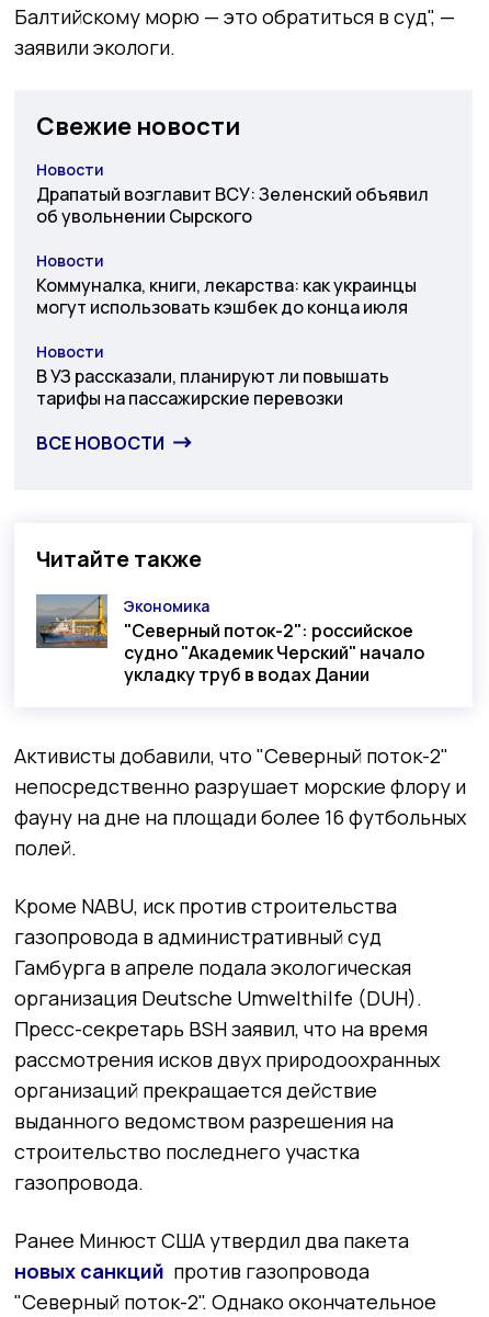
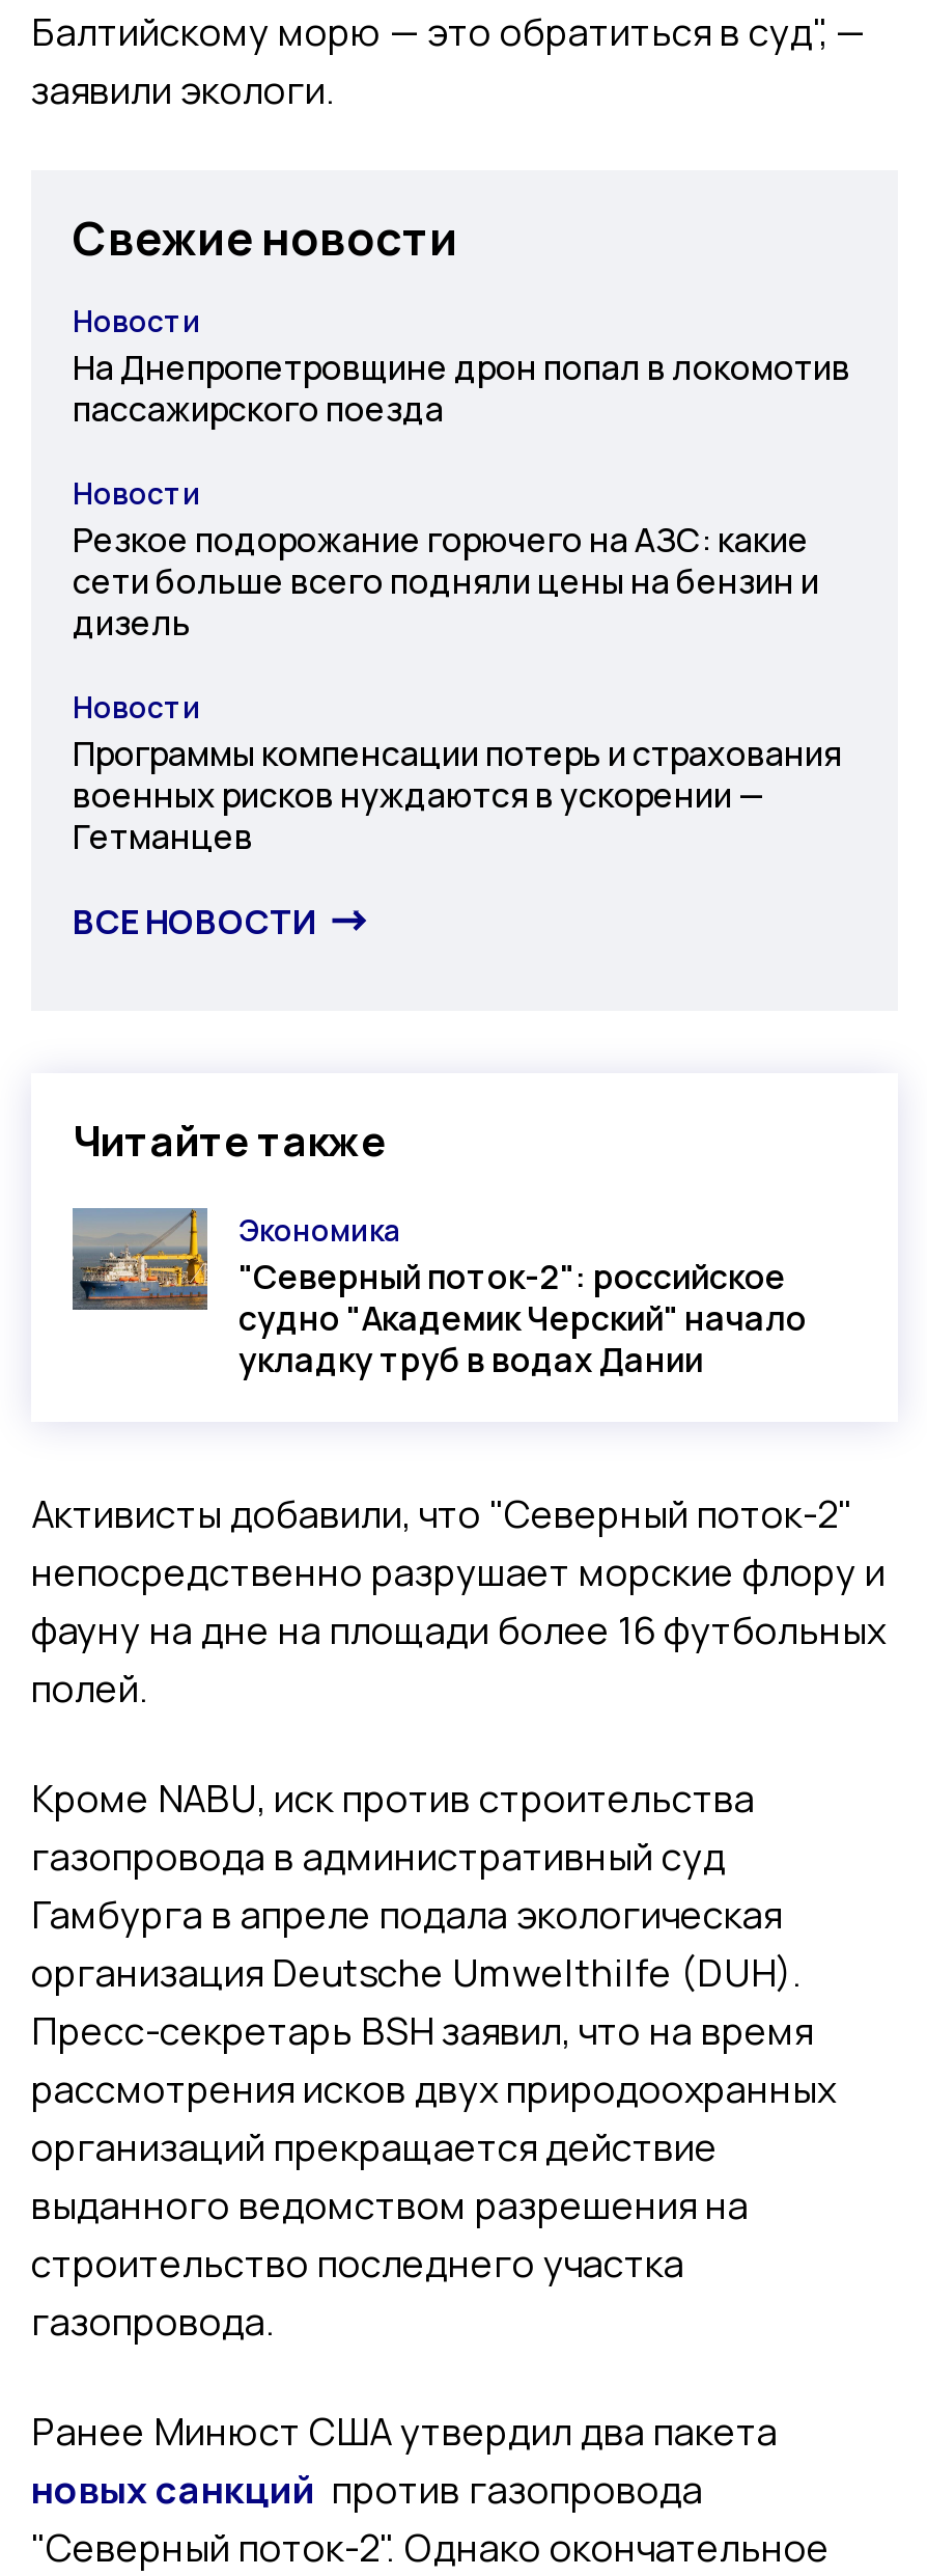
- Драпатый возглавит ВСУ: Зеленский объявил
- об увольнении Сырского
+ На Днепропетровщине дрон попал в локомотив
+ пассажирского поезда

- Коммуналка, книги, лекарства: как украинцы
- могут использовать кэшбек до конца июля
+ Резкое подорожание горючего на АЗС: какие
+ сети больше всего подняли цены на бензин и
+ дизель

- В УЗ рассказали, планируют ли повышать
- тарифы на пассажирские перевозки
+ Программы компенсации потерь и страхования
+ военных рисков нуждаются в ускорении —
+ Гетманцев
